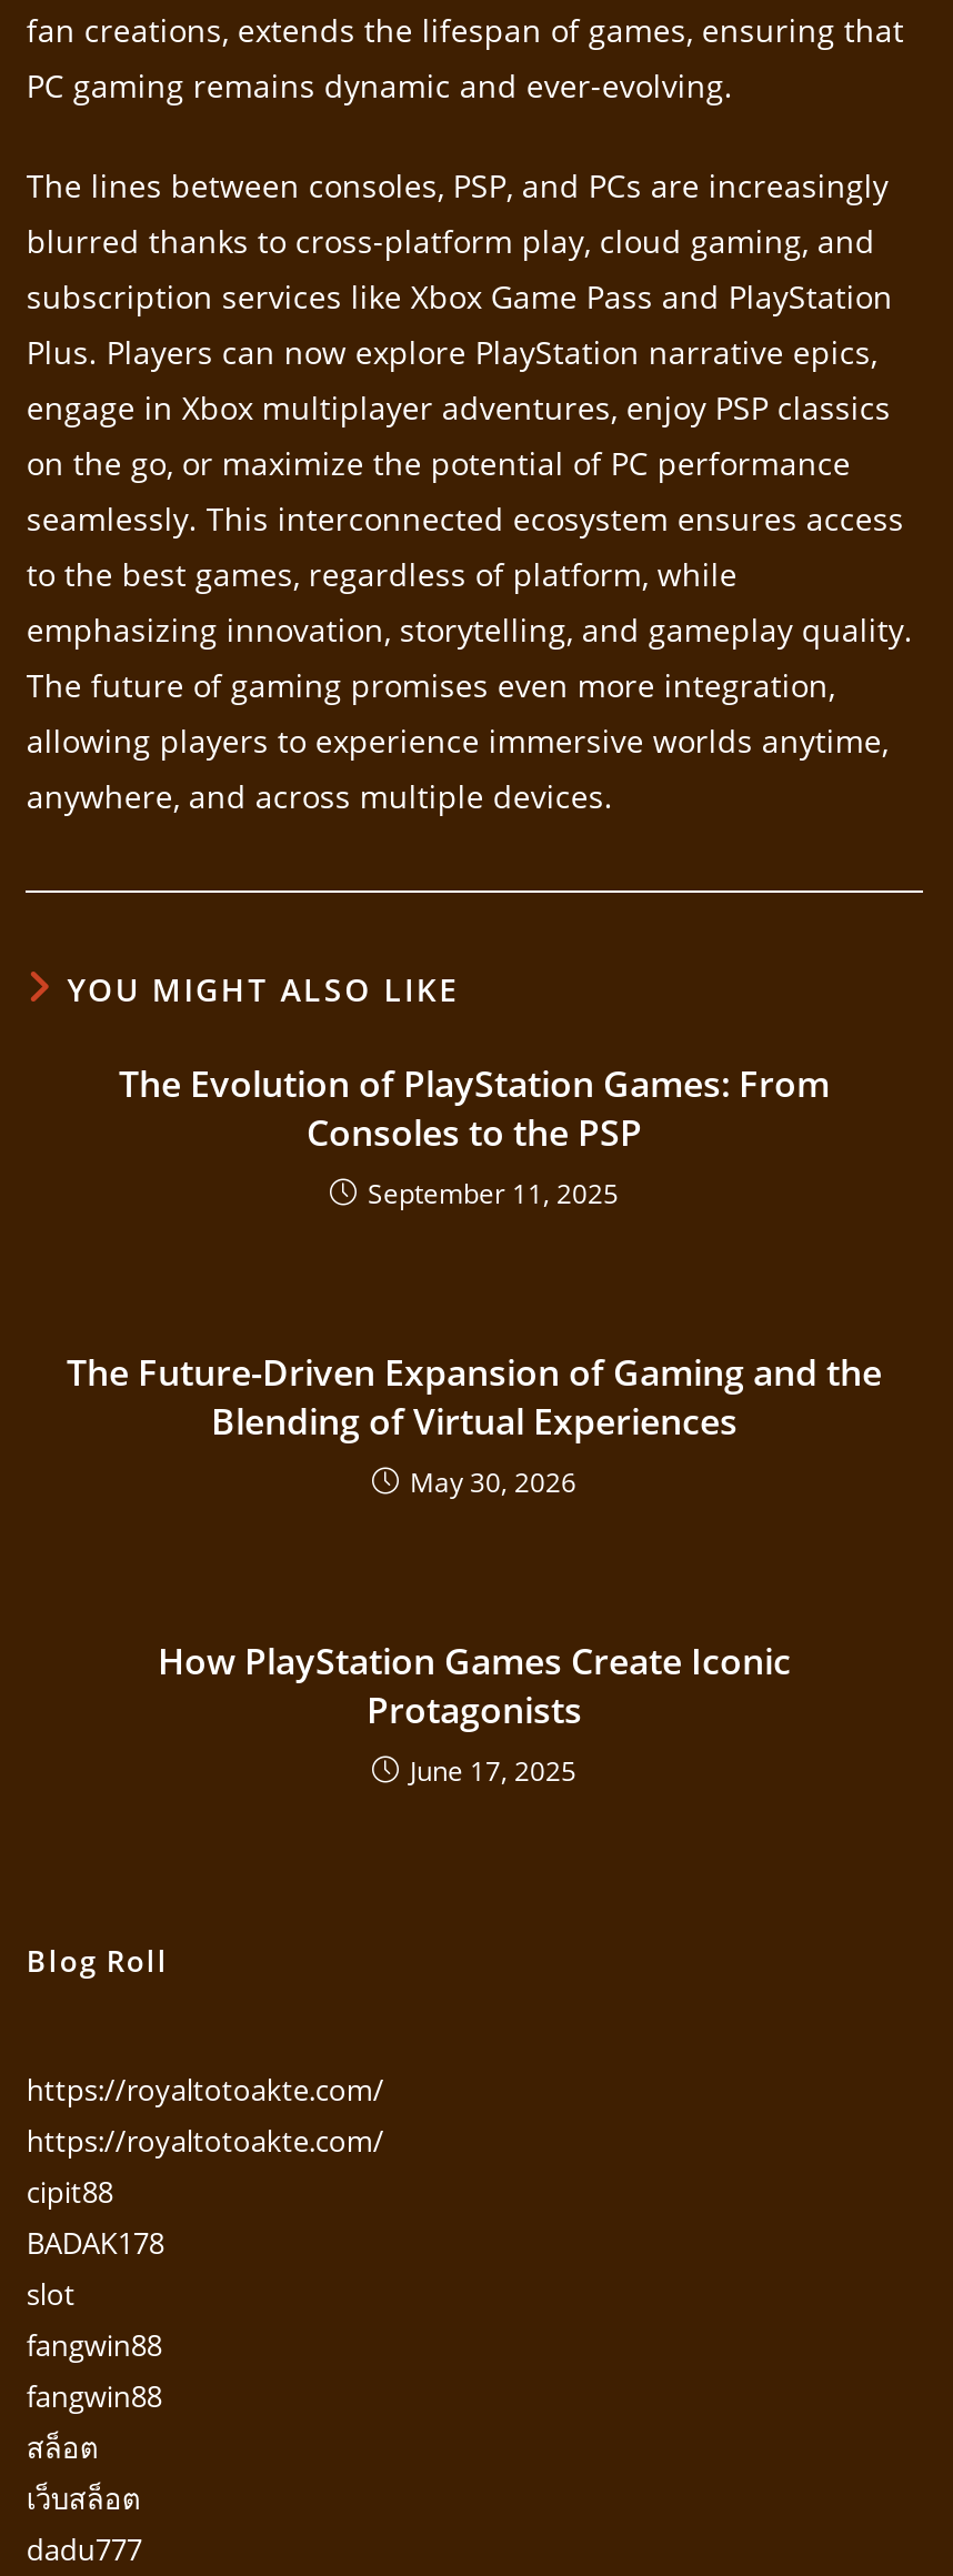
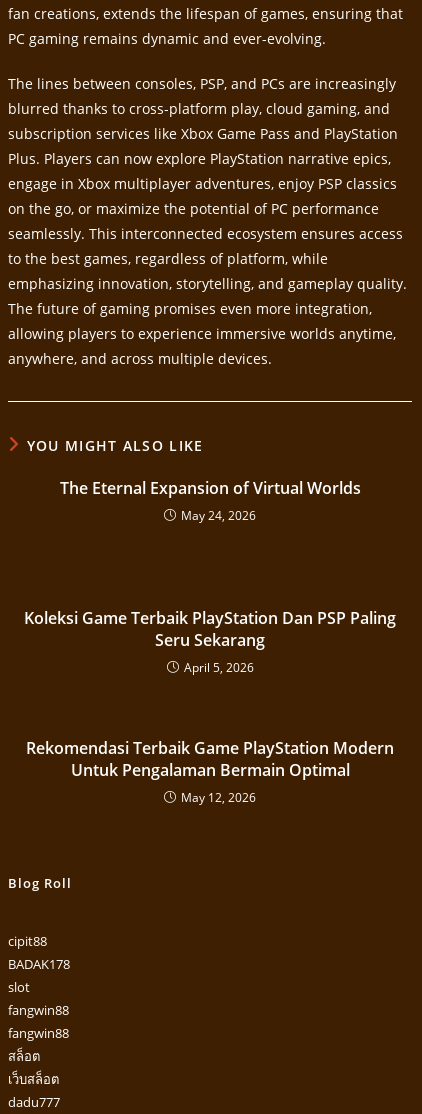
- The Evolution of PlayStation Games: From
- Consoles to the PSP
- September 11, 2025
+ The Eternal Expansion of Virtual Worlds
+ May 24, 2026

- The Future-Driven Expansion of Gaming and the
- Blending of Virtual Experiences
- May 30, 2026
+ Koleksi Game Terbaik PlayStation Dan PSP Paling
+ Seru Sekarang
+ April 5, 2026

- How PlayStation Games Create Iconic
- Protagonists
- June 17, 2025
+ Rekomendasi Terbaik Game PlayStation Modern
+ Untuk Pengalaman Bermain Optimal
+ May 12, 2026

- https://royaltotoakte.com/
- https://royaltotoakte.com/
